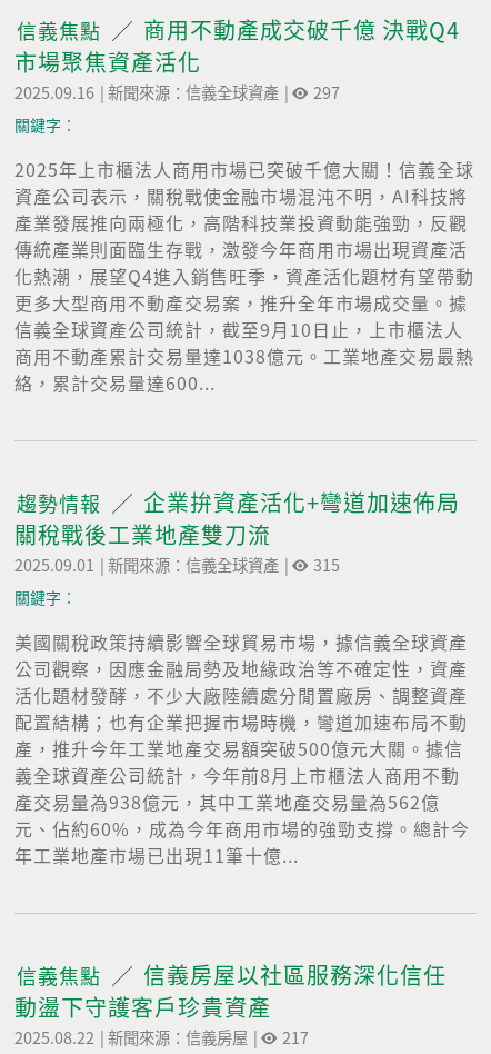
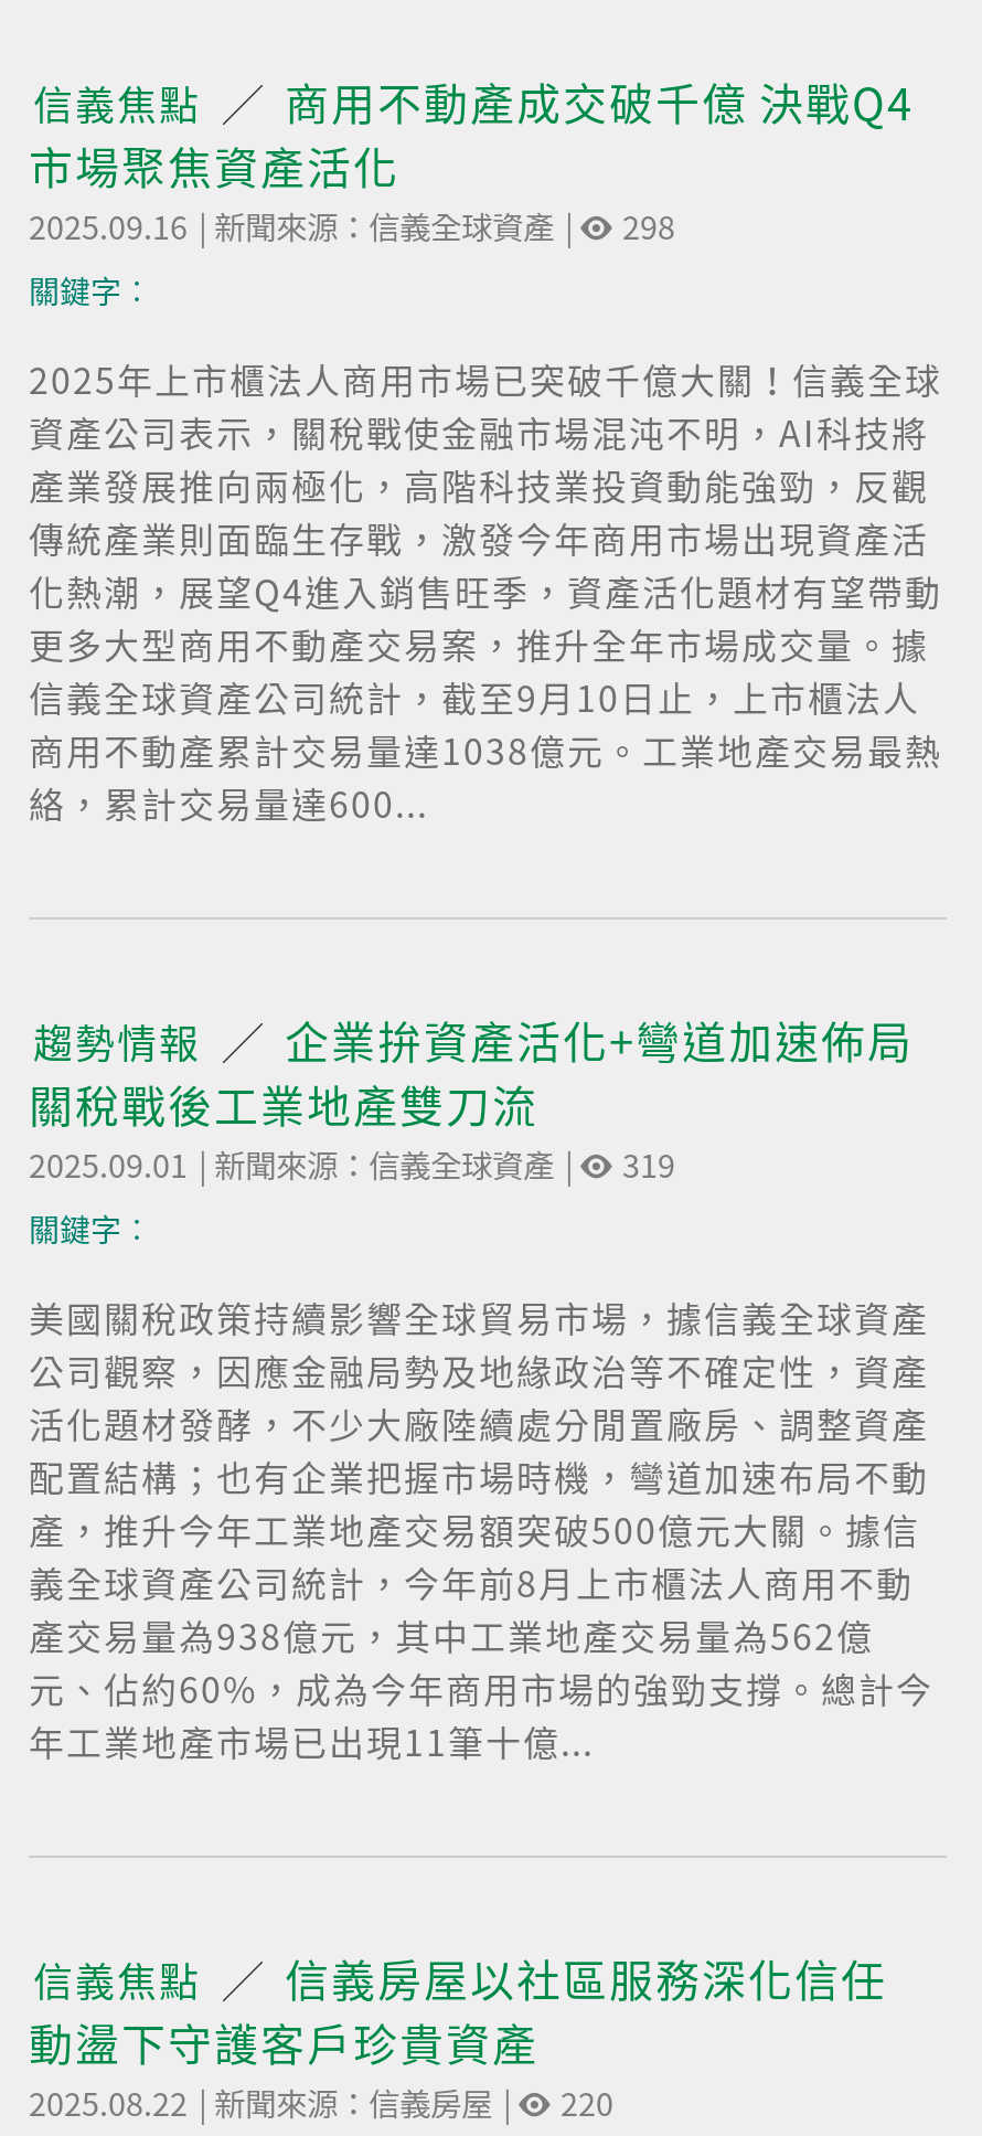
- 297
+ 298

- 315
+ 319

- 217
+ 220
